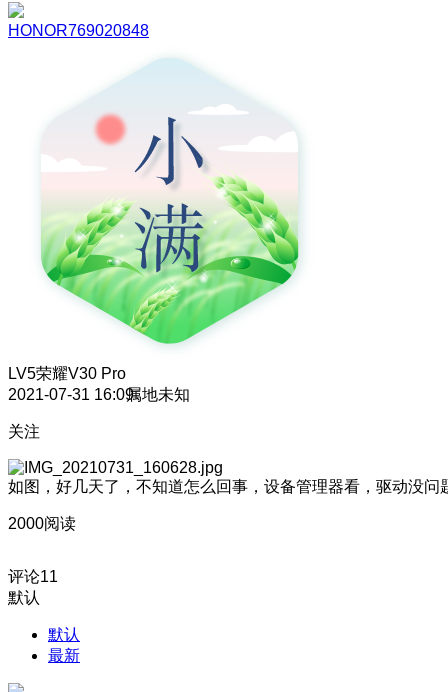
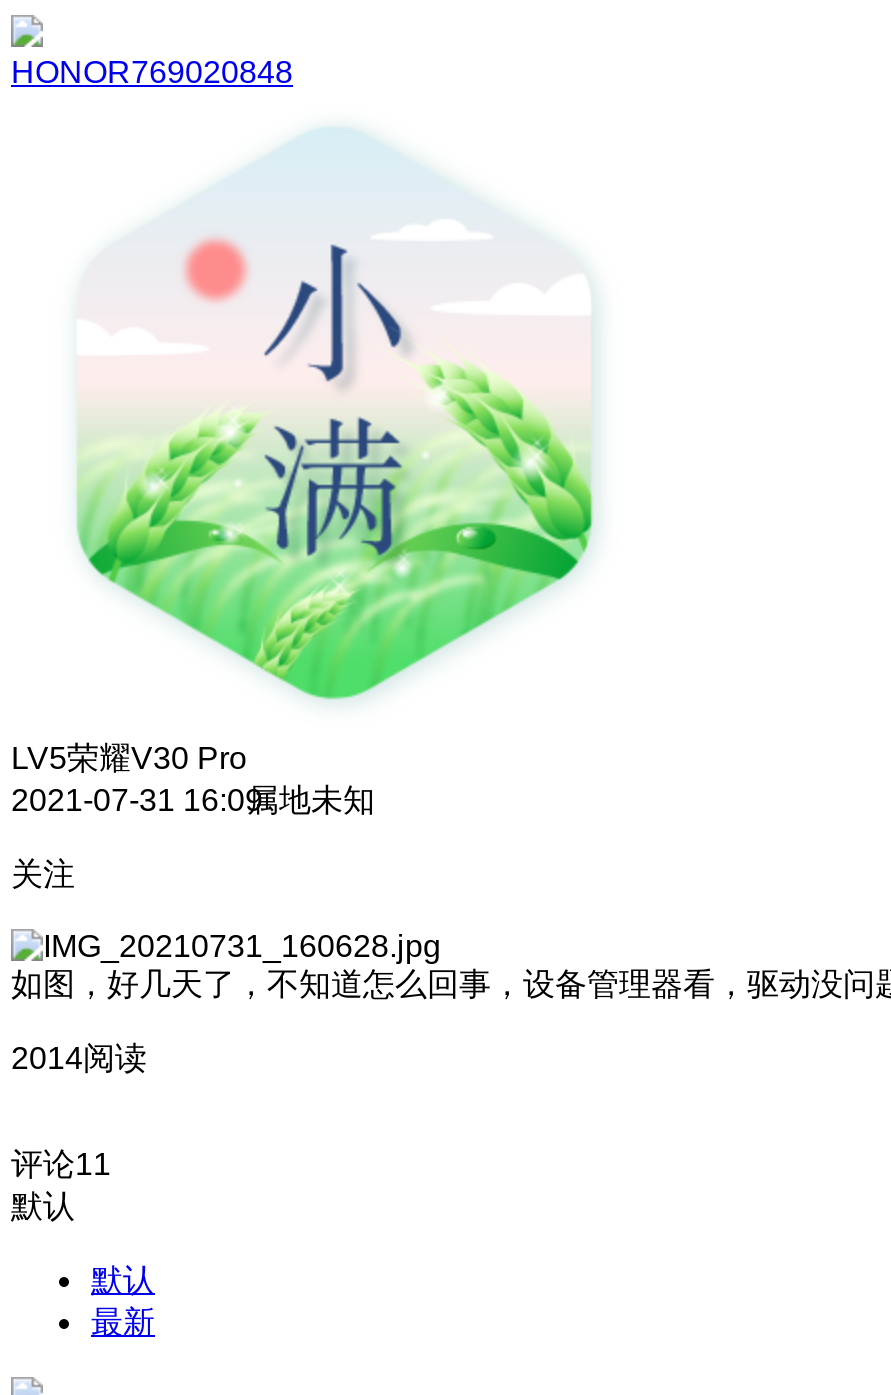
- 2000阅读
+ 2014阅读
